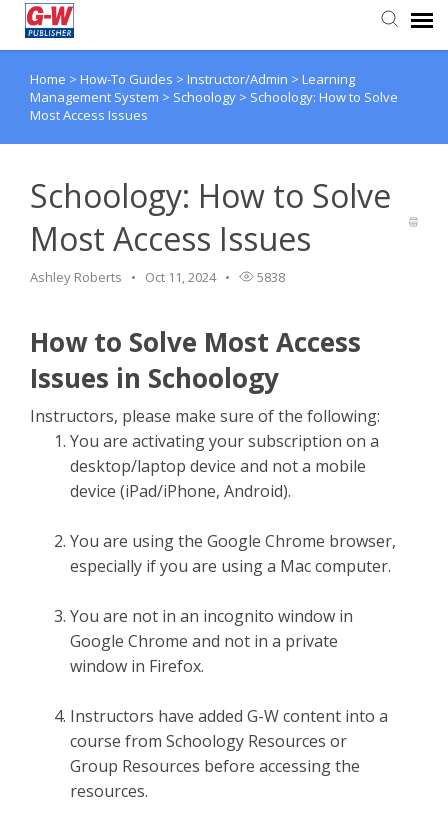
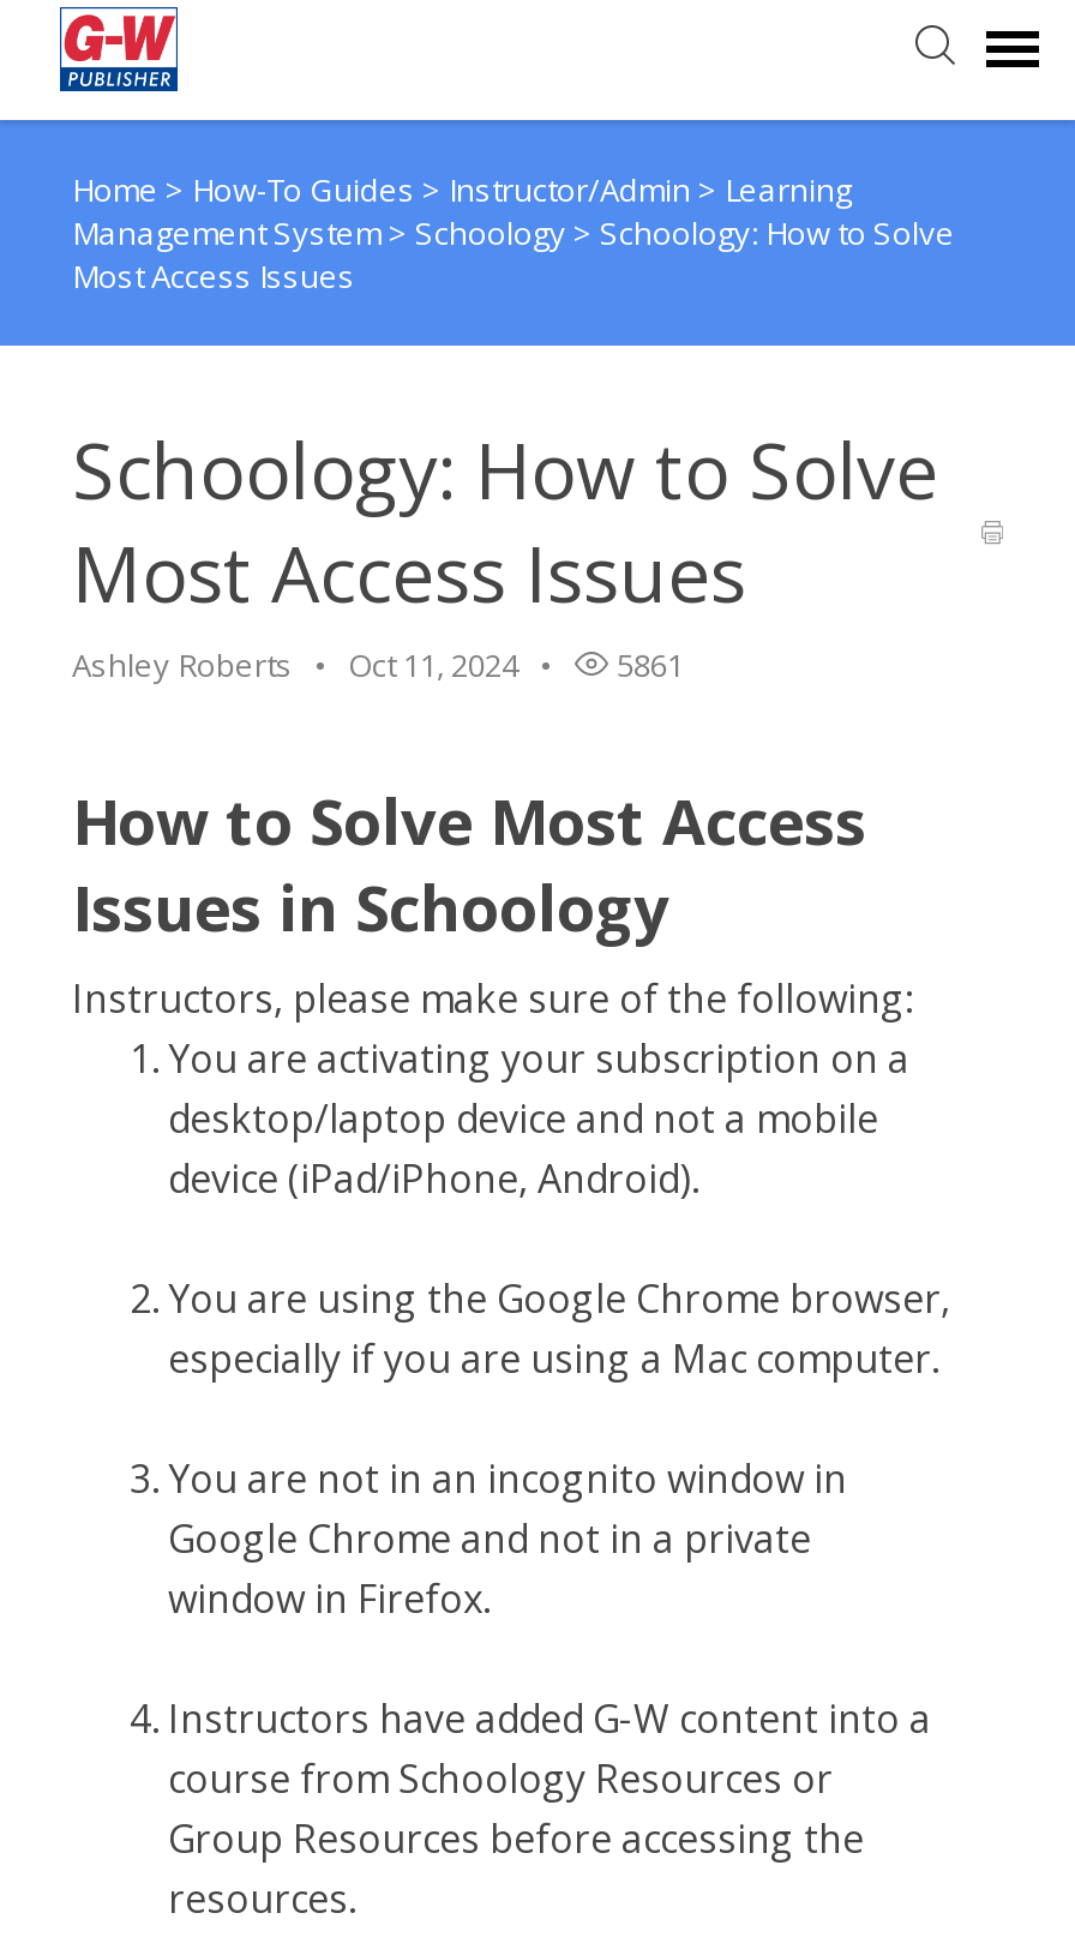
- 5838
+ 5861
